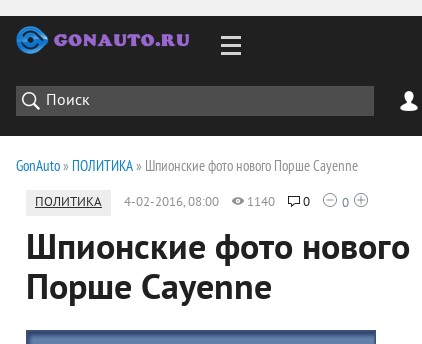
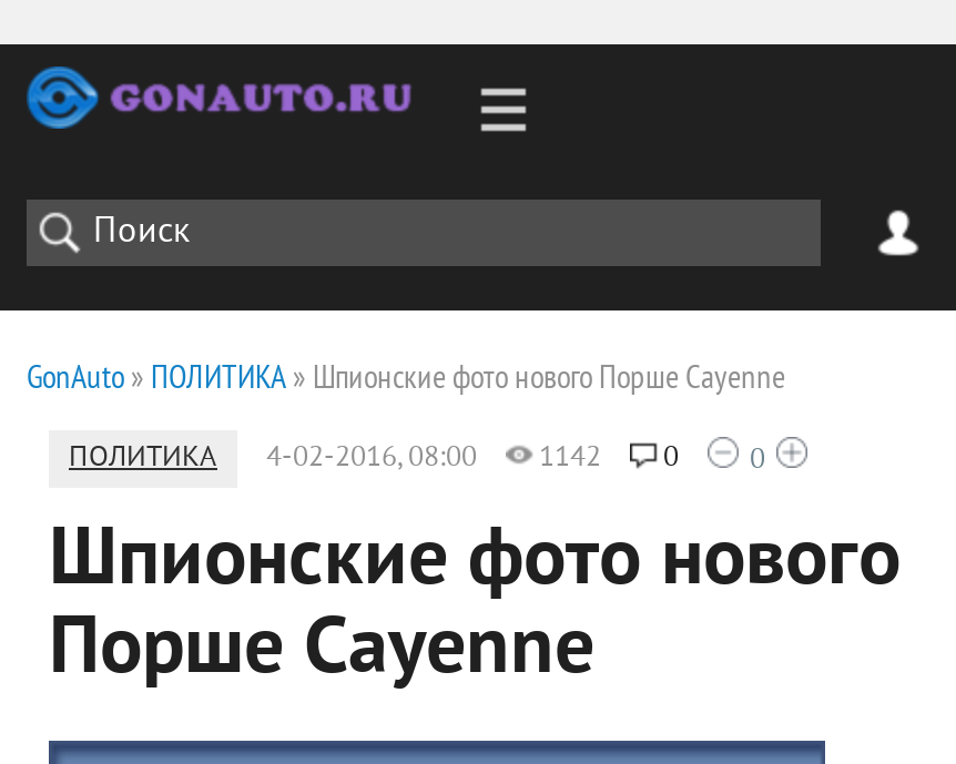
- ПОЛИТИКА 4-02-2016, 08:00 1140 0 0
+ ПОЛИТИКА 4-02-2016, 08:00 1142 0 0
